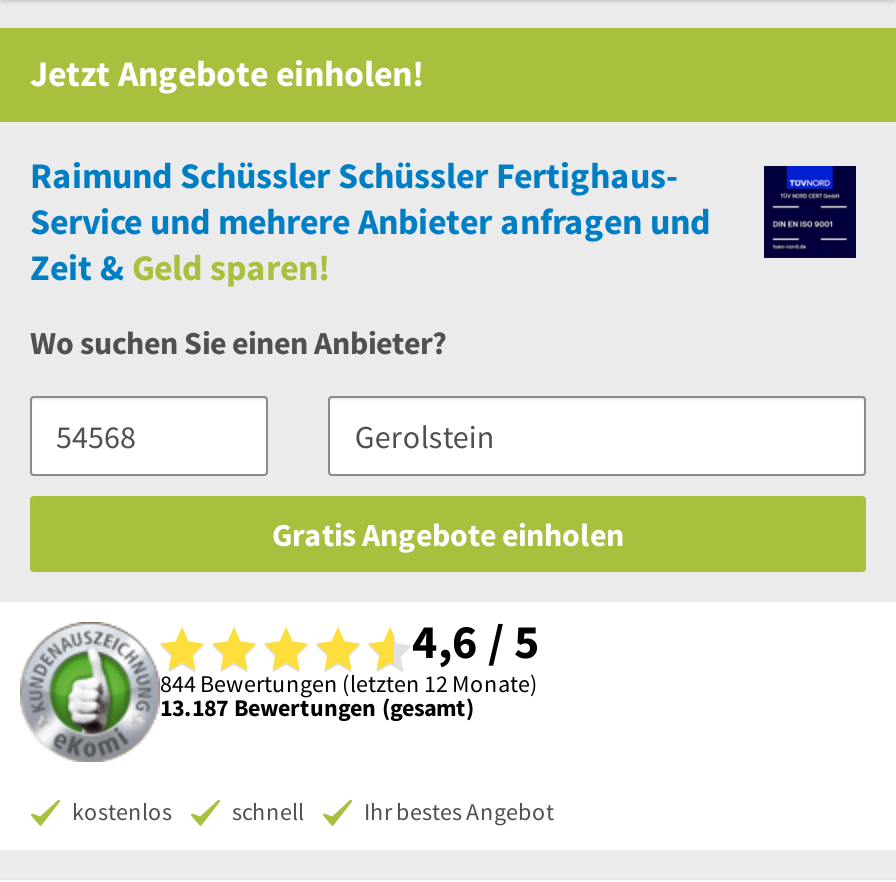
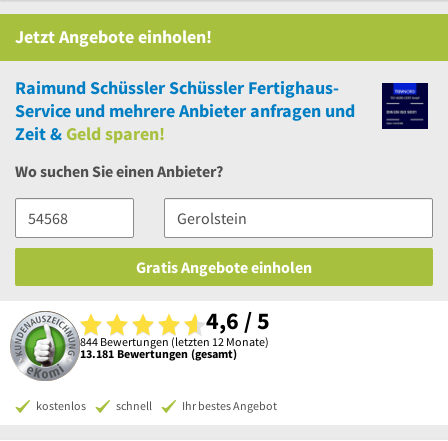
- 13.187 Bewertungen (gesamt)
+ 13.181 Bewertungen (gesamt)
